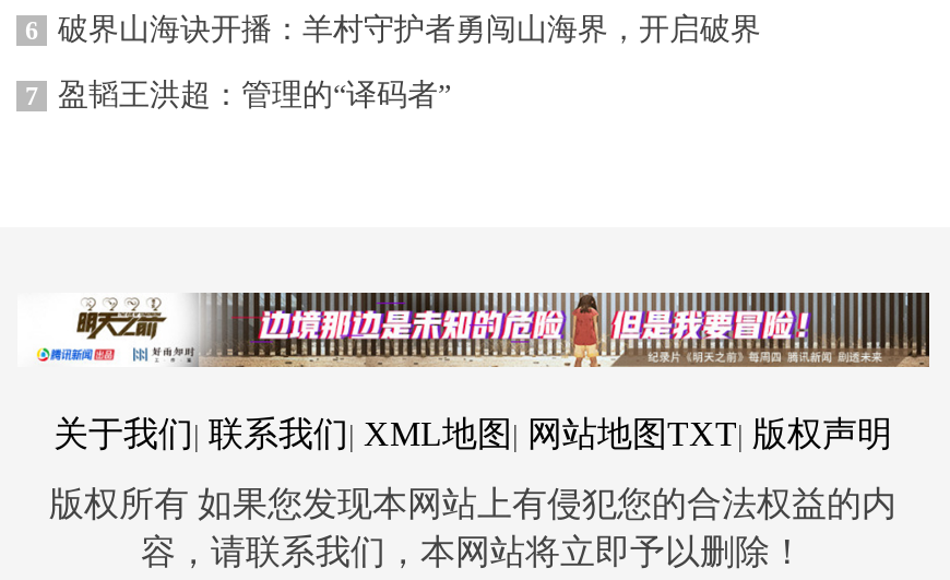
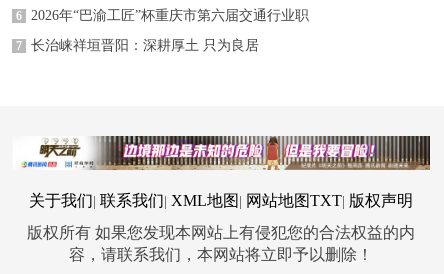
- 破界山海诀开播：羊村守护者勇闯山海界，开启破界
+ 2026年“巴渝工匠”杯重庆市第六届交通行业职

- 盈韬王洪超：管理的“译码者”
+ 长治崃祥垣晋阳：深耕厚土 只为良居
